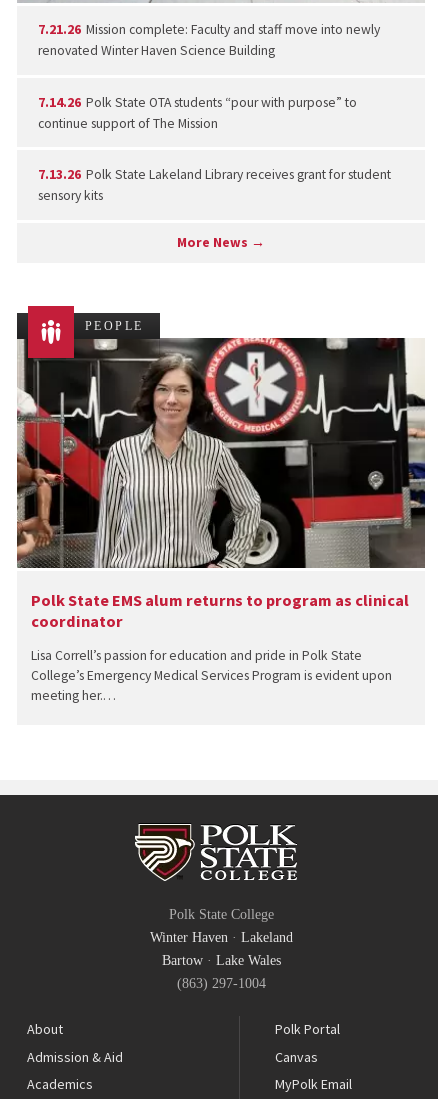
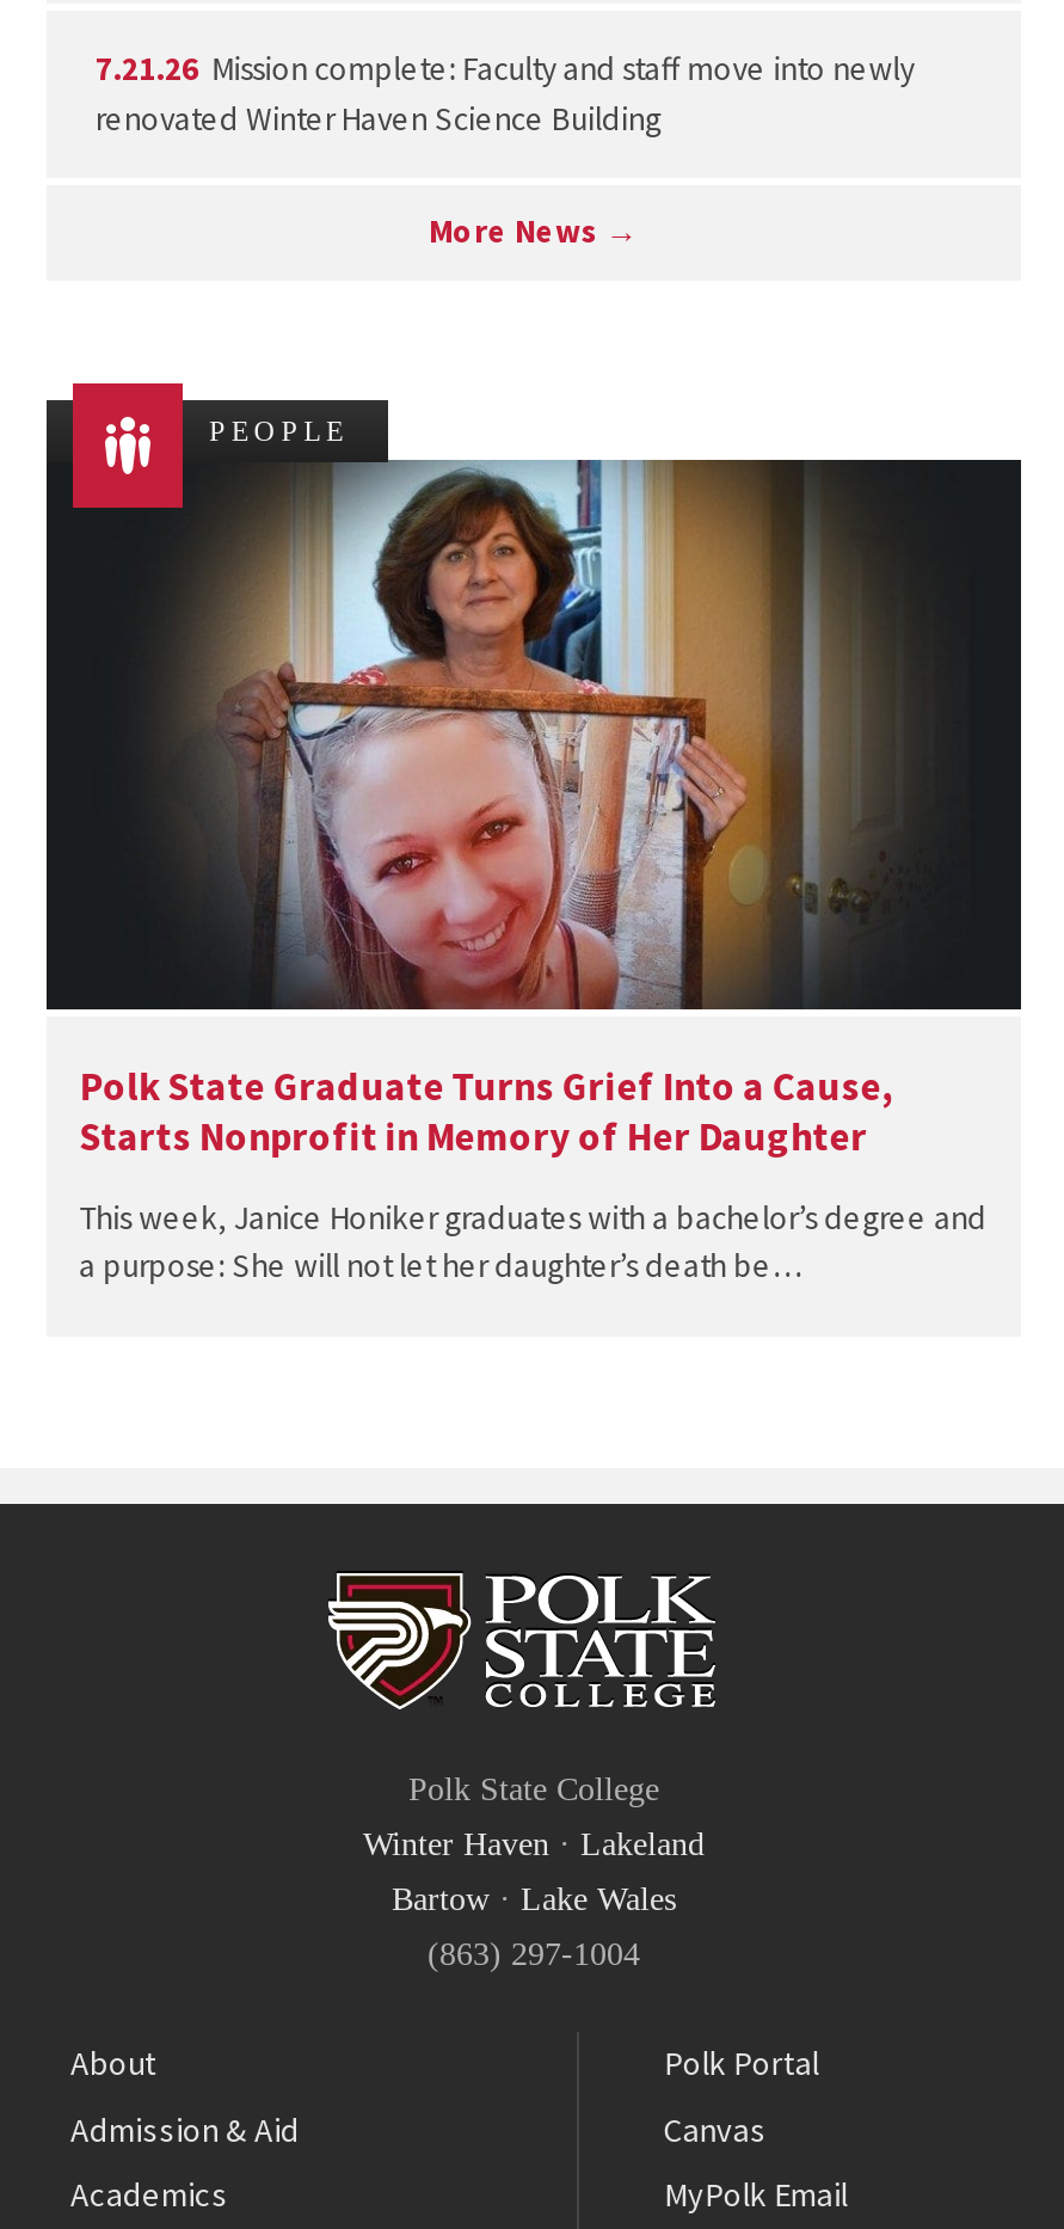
- 7.14.26 Polk State OTA students “pour with purpose” to
- continue support of The Mission
- 7.13.26 Polk State Lakeland Library receives grant for student
- sensory kits

- [image]
- Polk State EMS alum returns to program as clinical
- coordinator
+ [image]
+ Polk State Graduate Turns Grief Into a Cause,
+ Starts Nonprofit in Memory of Her Daughter

- Lisa Correll’s passion for education and pride in Polk State
- College’s Emergency Medical Services Program is evident upon
- meeting her.…
+ This week, Janice Honiker graduates with a bachelor’s degree and
+ a purpose: She will not let her daughter’s death be…
